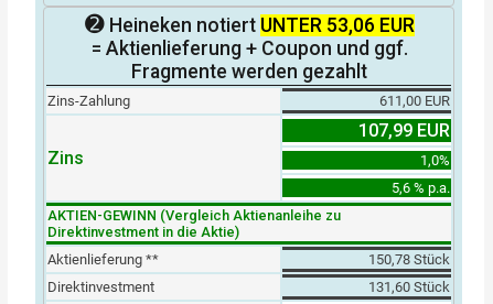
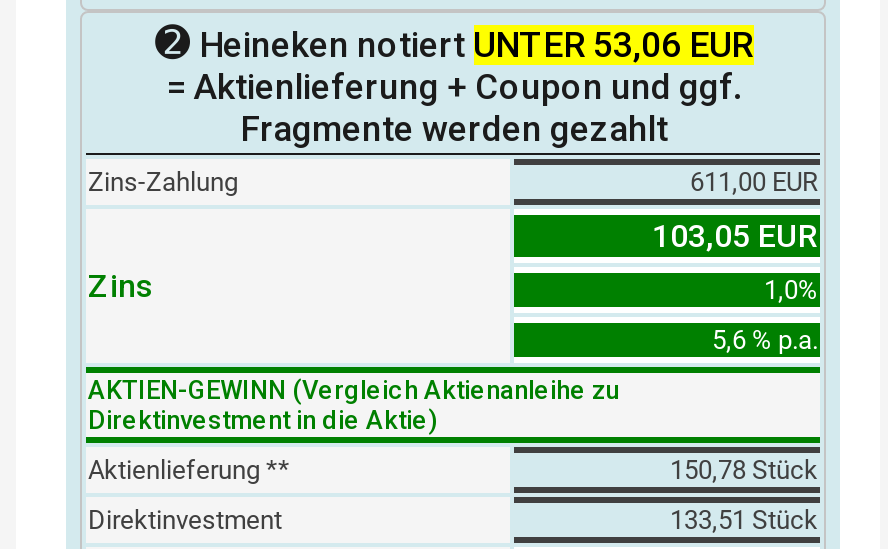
- 107,99 EUR
+ 103,05 EUR

- 131,60 Stück
+ 133,51 Stück
